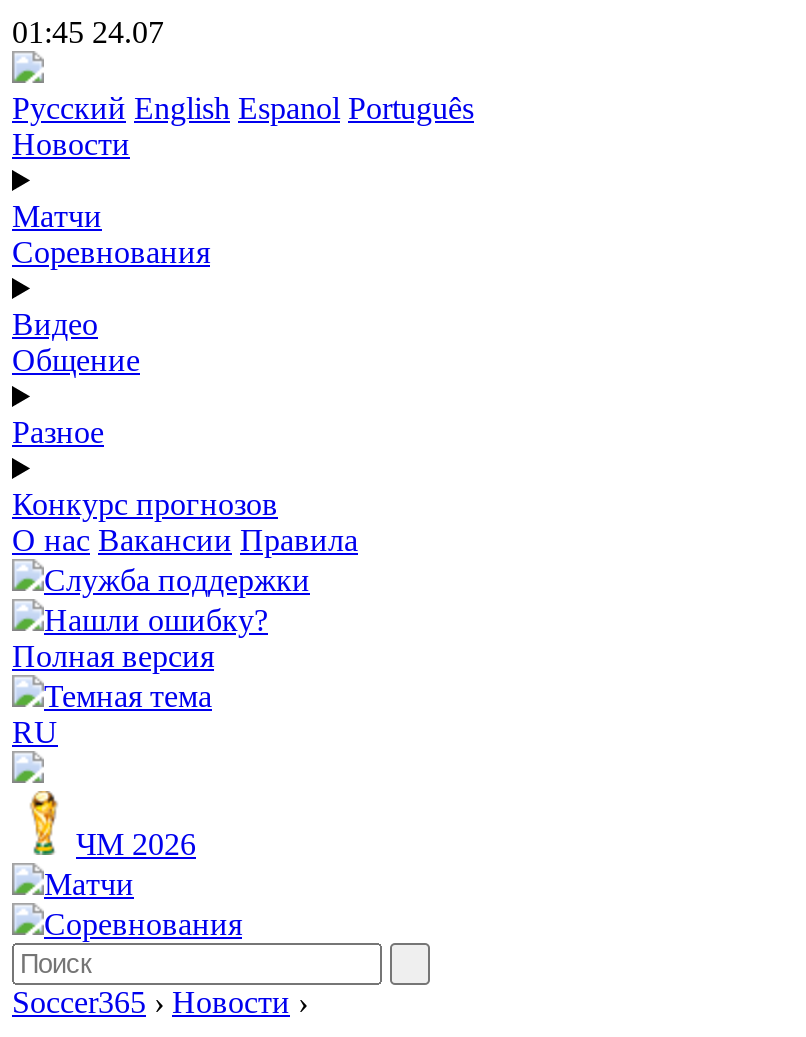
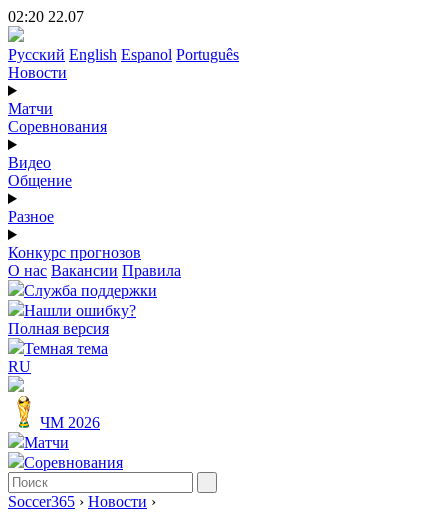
- 01:45 24.07
+ 02:20 22.07
